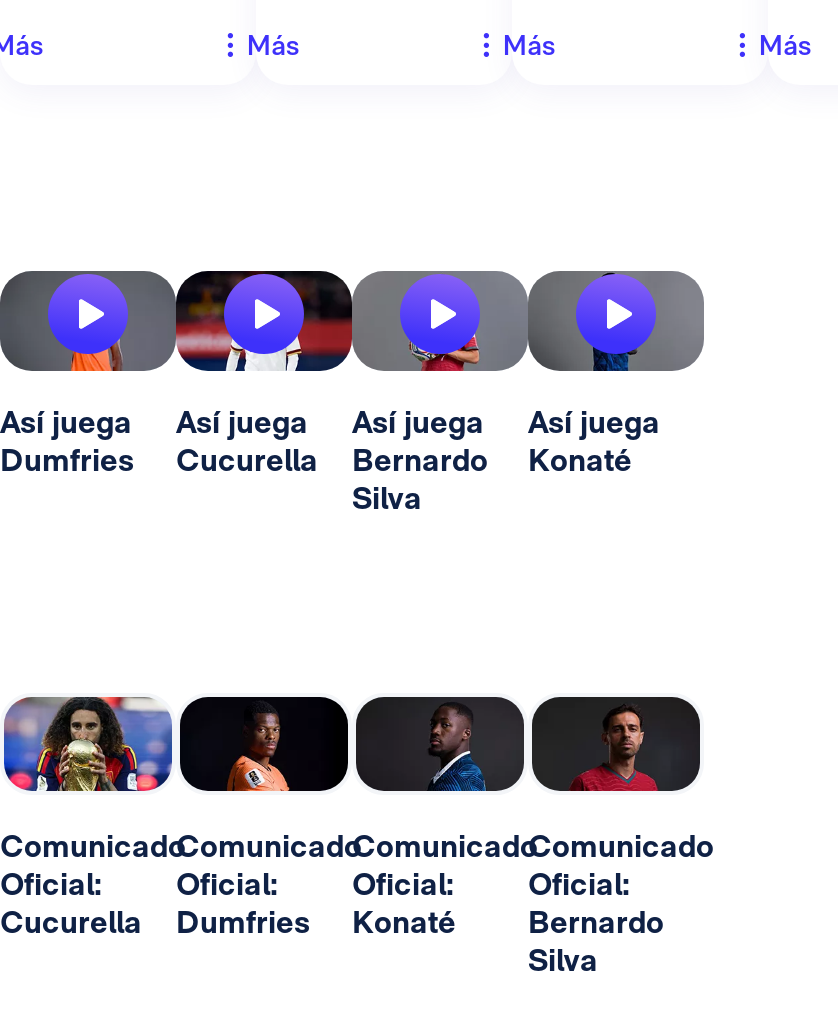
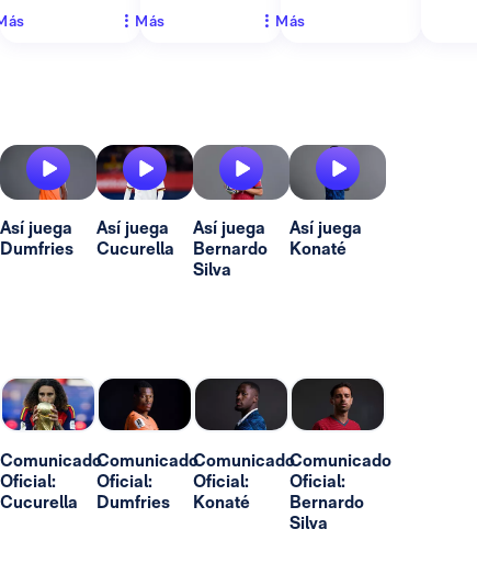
- Más
